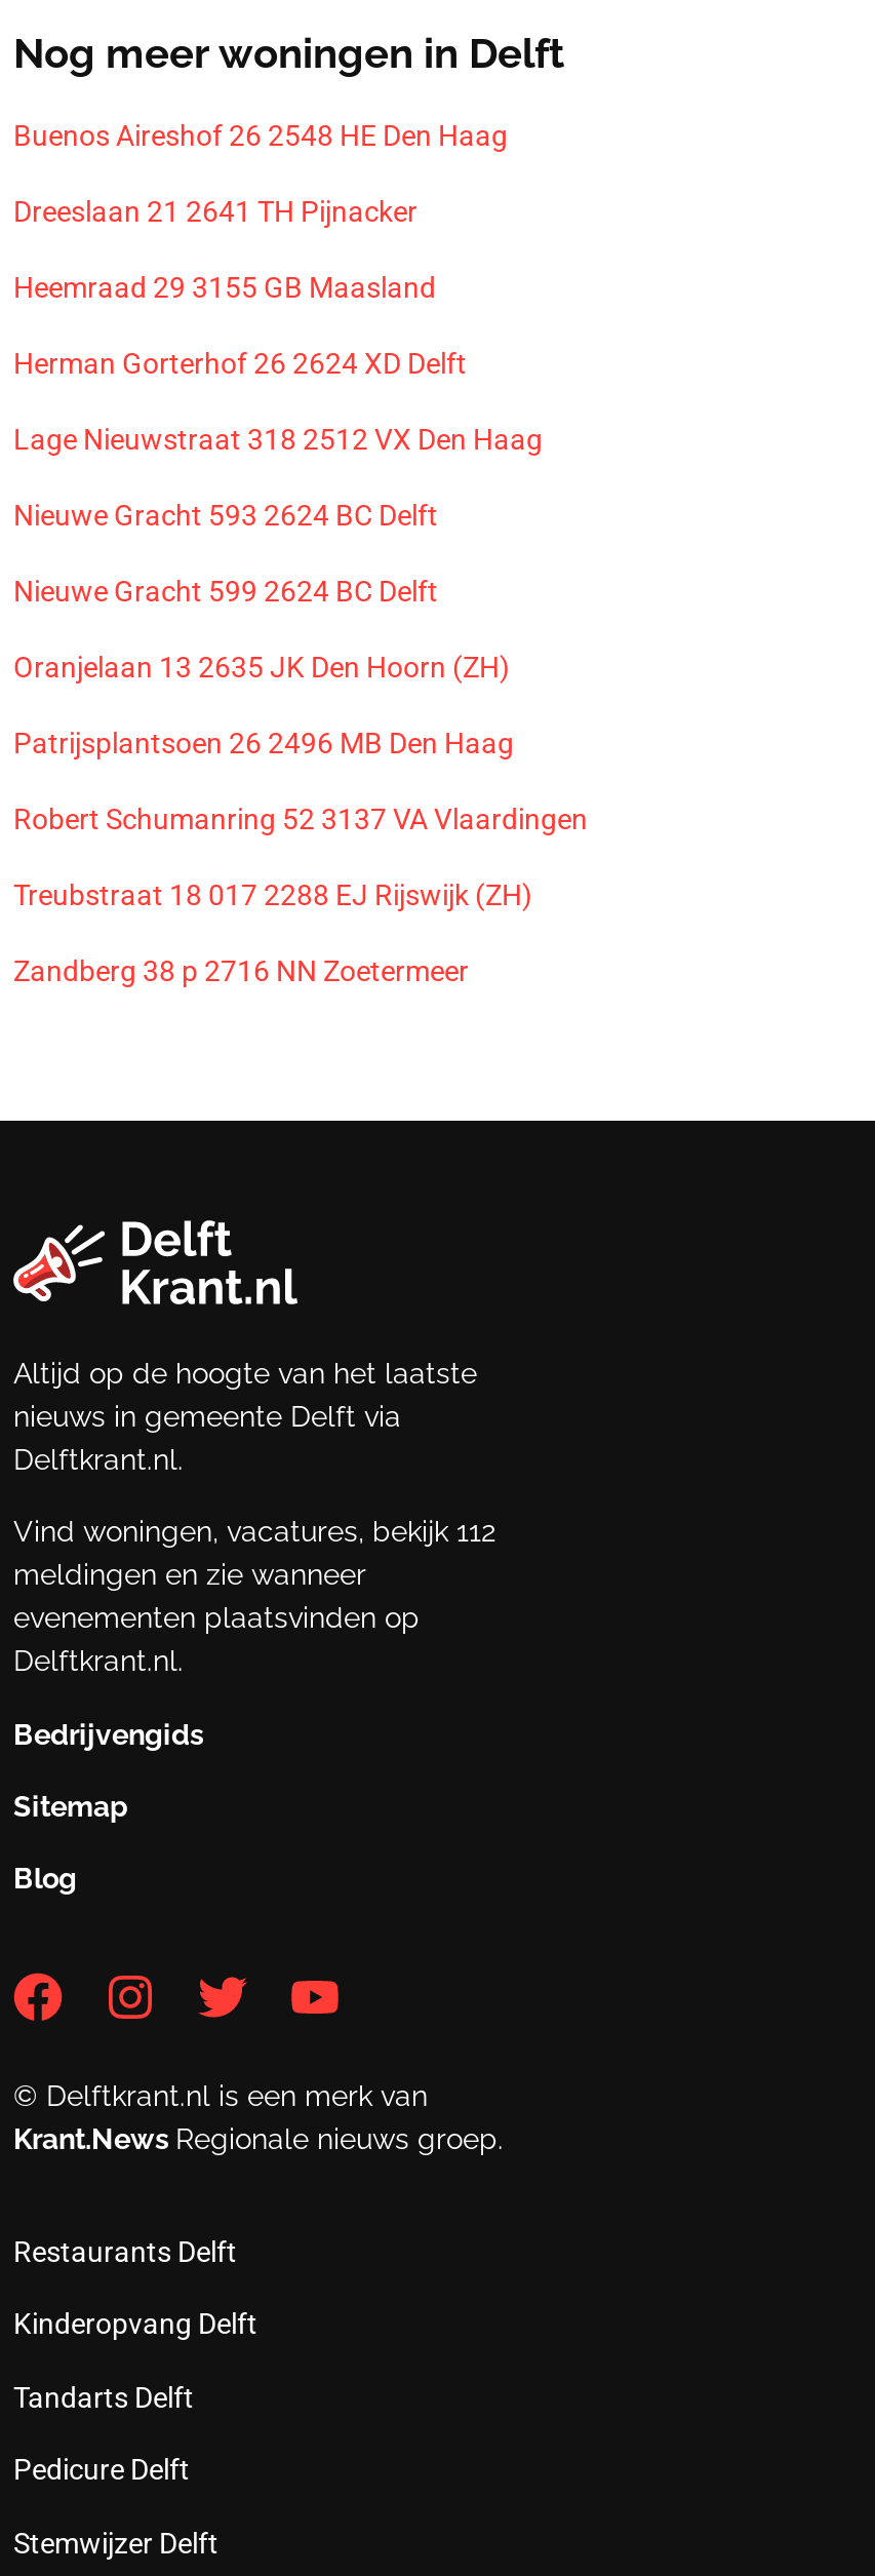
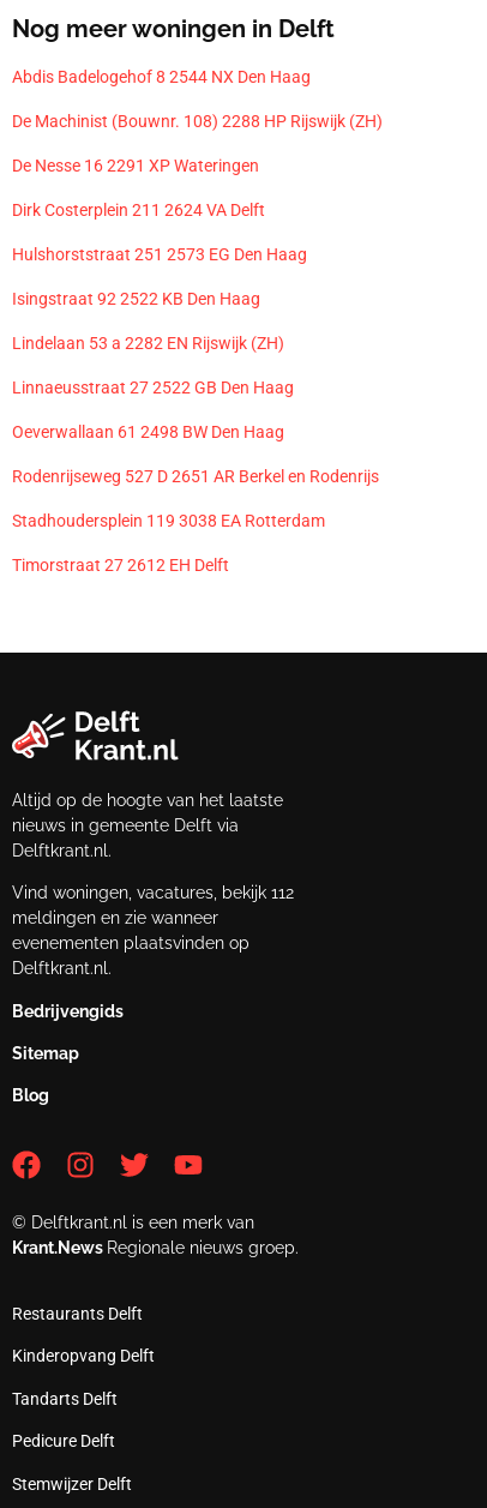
- Buenos Aireshof 26 2548 HE Den Haag
+ Abdis Badelogehof 8 2544 NX Den Haag

- Dreeslaan 21 2641 TH Pijnacker
+ De Machinist (Bouwnr. 108) 2288 HP Rijswijk (ZH)

- Heemraad 29 3155 GB Maasland
+ De Nesse 16 2291 XP Wateringen

- Herman Gorterhof 26 2624 XD Delft
+ Dirk Costerplein 211 2624 VA Delft

- Lage Nieuwstraat 318 2512 VX Den Haag
+ Hulshorststraat 251 2573 EG Den Haag

- Nieuwe Gracht 593 2624 BC Delft
+ Isingstraat 92 2522 KB Den Haag

- Nieuwe Gracht 599 2624 BC Delft
+ Lindelaan 53 a 2282 EN Rijswijk (ZH)

- Oranjelaan 13 2635 JK Den Hoorn (ZH)
+ Linnaeusstraat 27 2522 GB Den Haag

- Patrijsplantsoen 26 2496 MB Den Haag
+ Oeverwallaan 61 2498 BW Den Haag

- Robert Schumanring 52 3137 VA Vlaardingen
+ Rodenrijseweg 527 D 2651 AR Berkel en Rodenrijs

- Treubstraat 18 017 2288 EJ Rijswijk (ZH)
+ Stadhoudersplein 119 3038 EA Rotterdam

- Zandberg 38 p 2716 NN Zoetermeer
+ Timorstraat 27 2612 EH Delft
